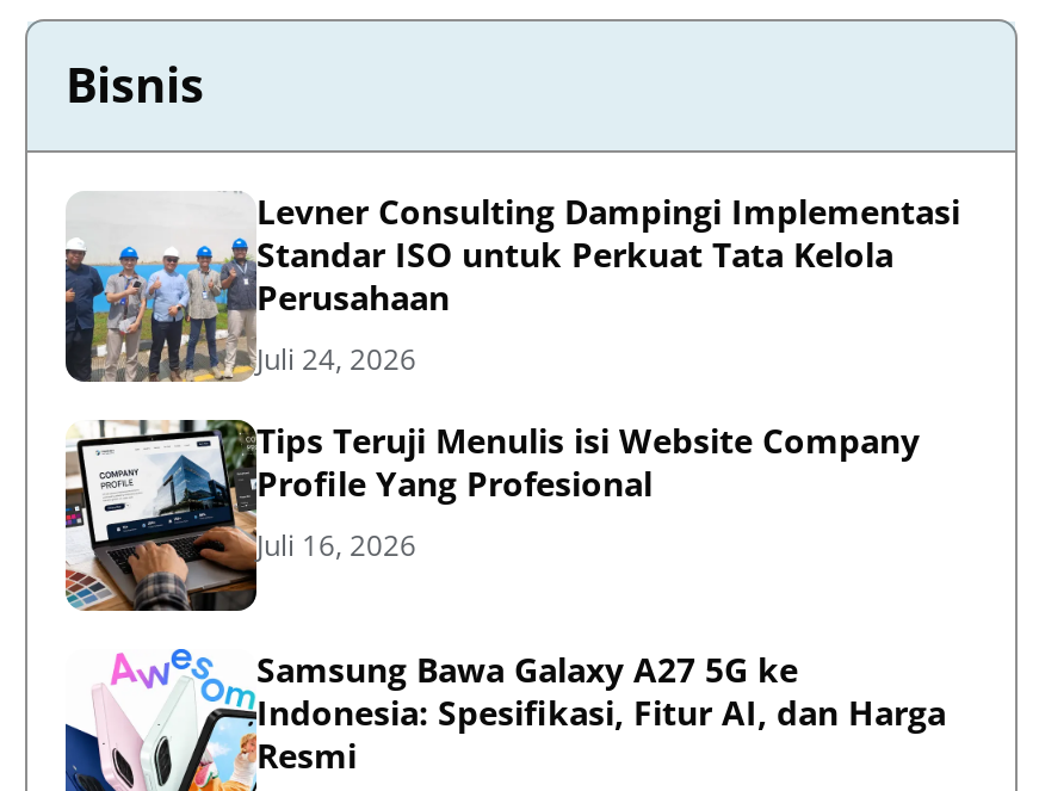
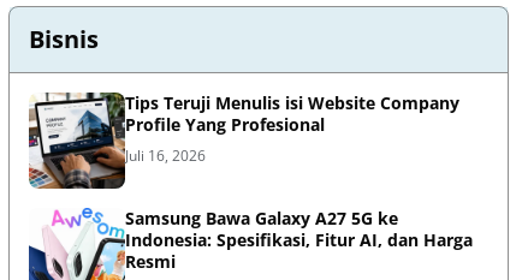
- [image]
- Levner Consulting Dampingi Implementasi
- Standar ISO untuk Perkuat Tata Kelola
- Perusahaan
- Juli 24, 2026
